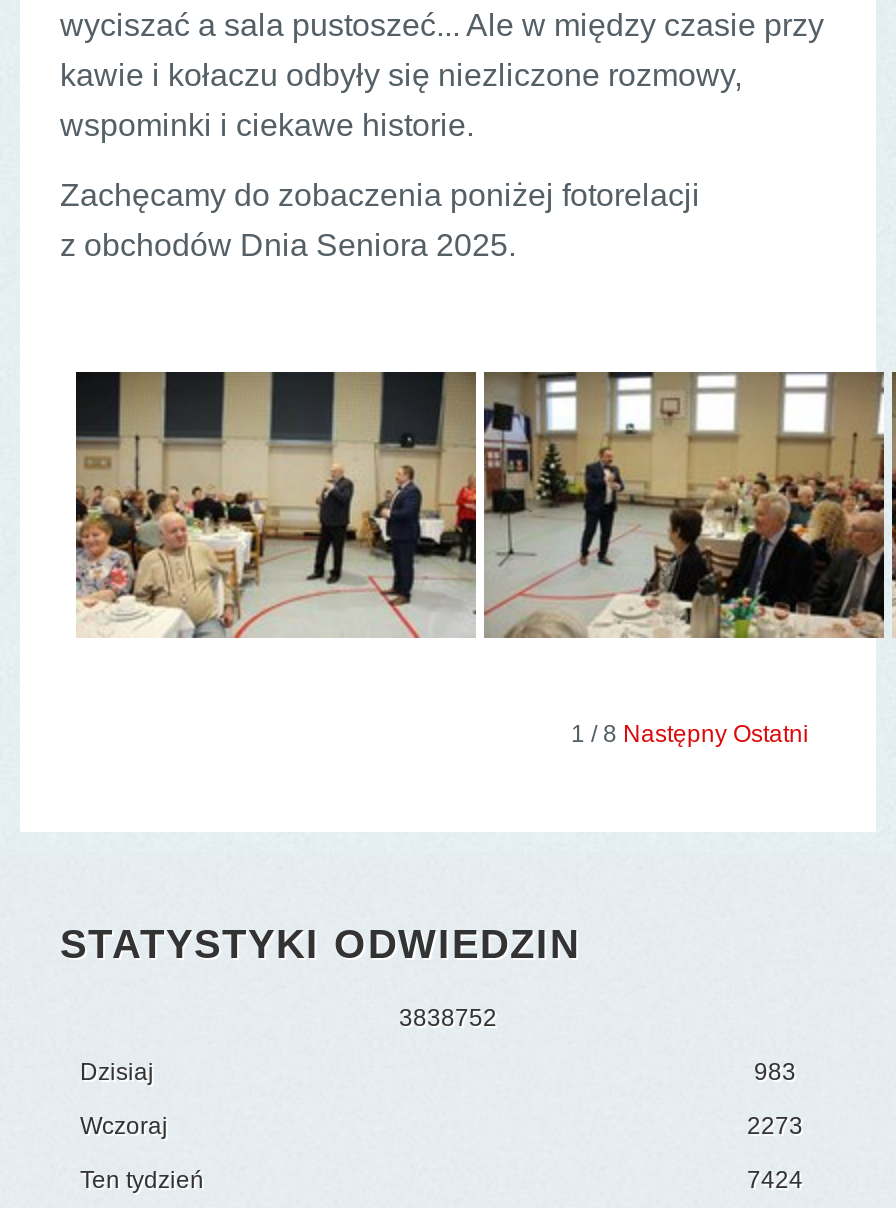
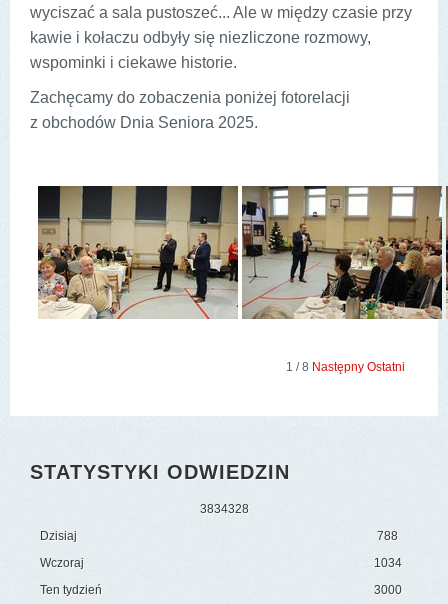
- 3838752
+ 3834328

- 983
+ 788

- 2273
+ 1034

- 7424
+ 3000
